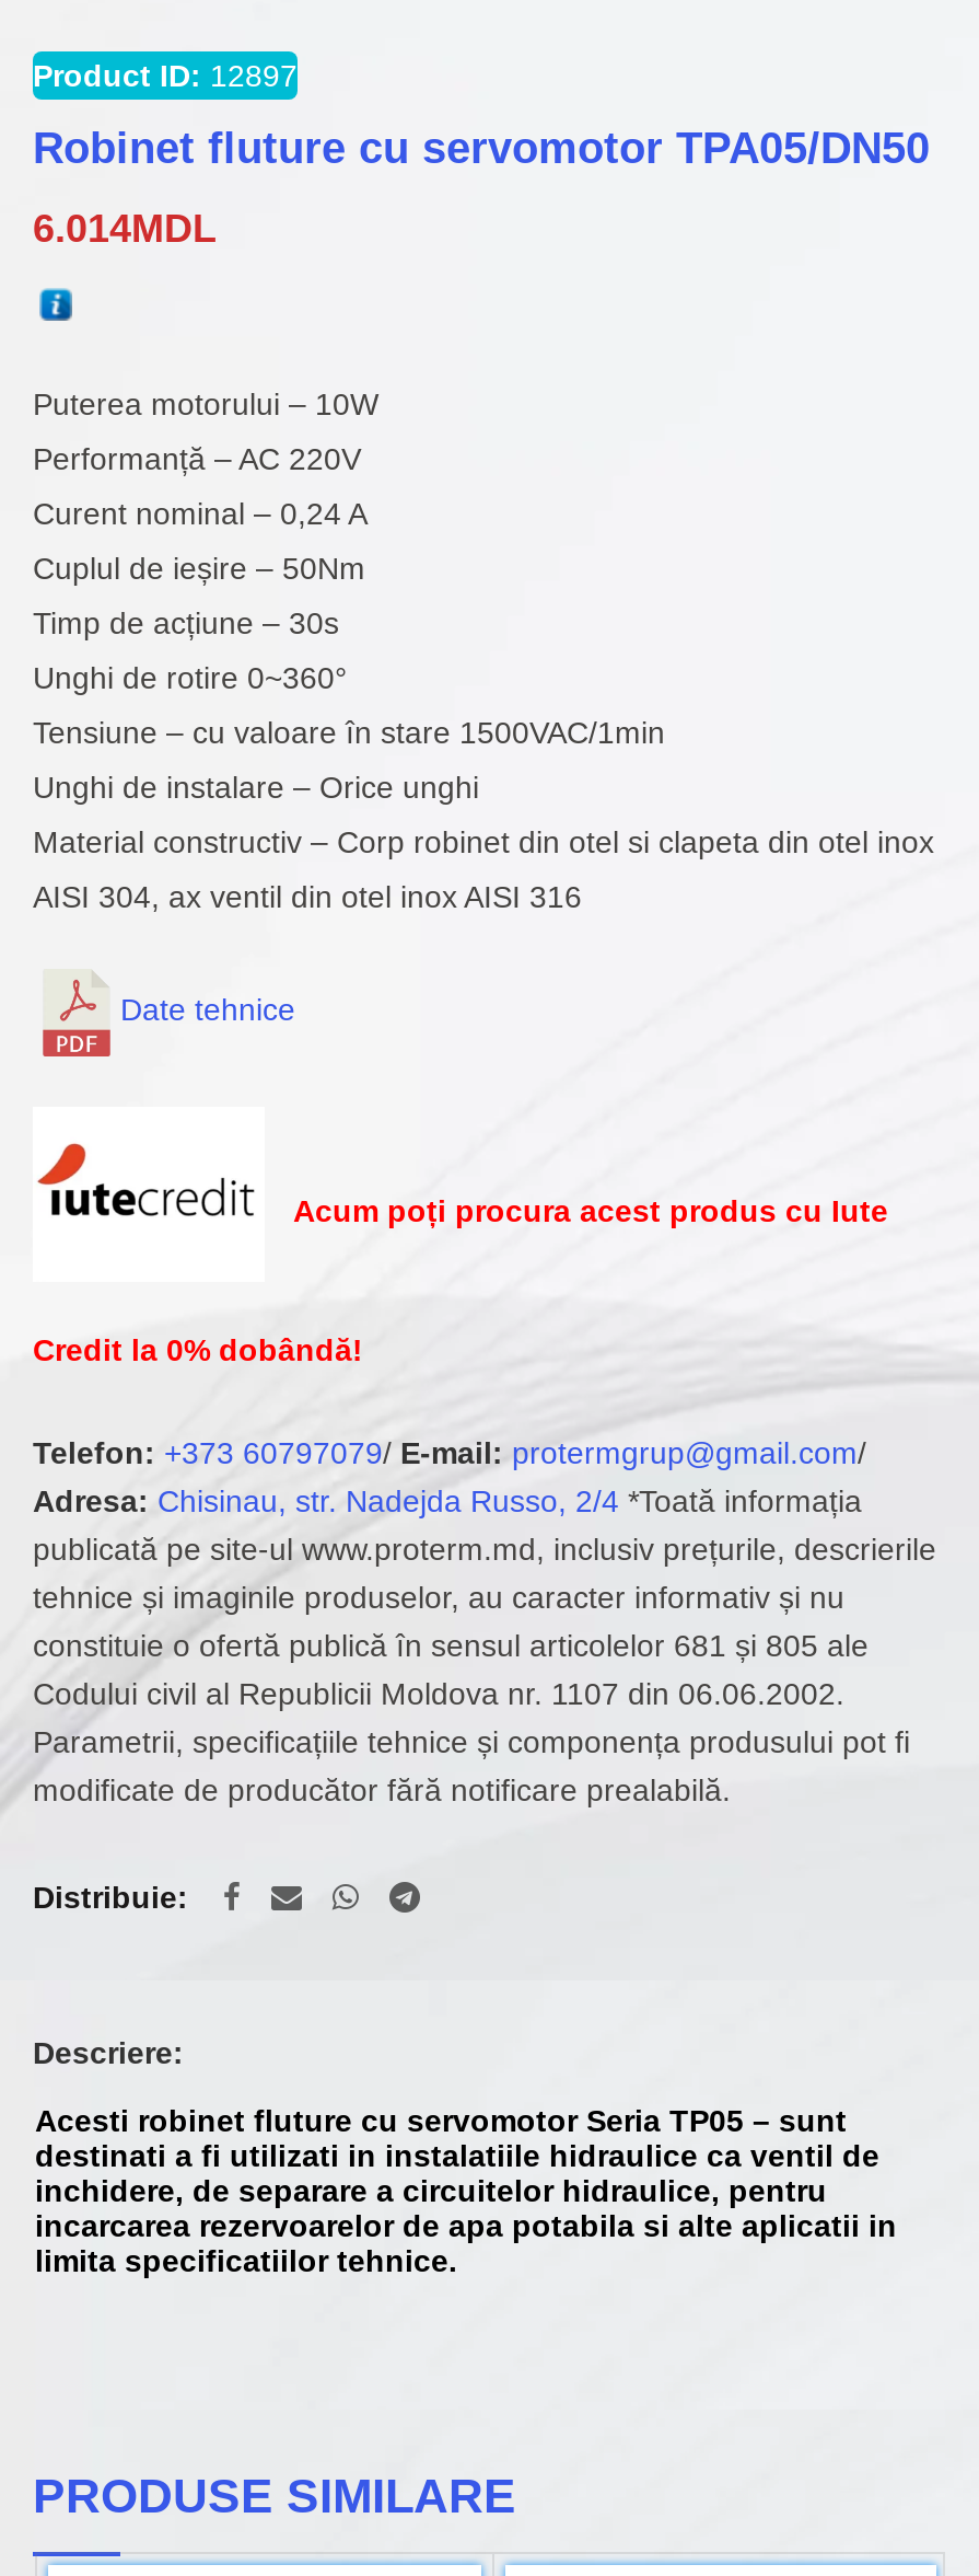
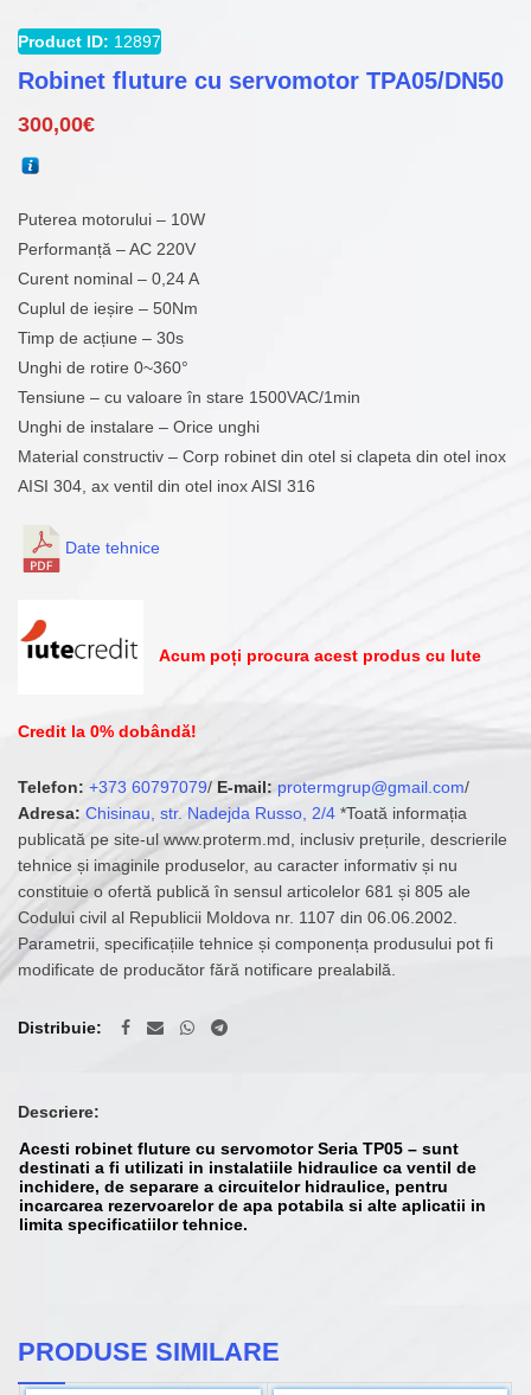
- 6.014MDL
+ 300,00€
